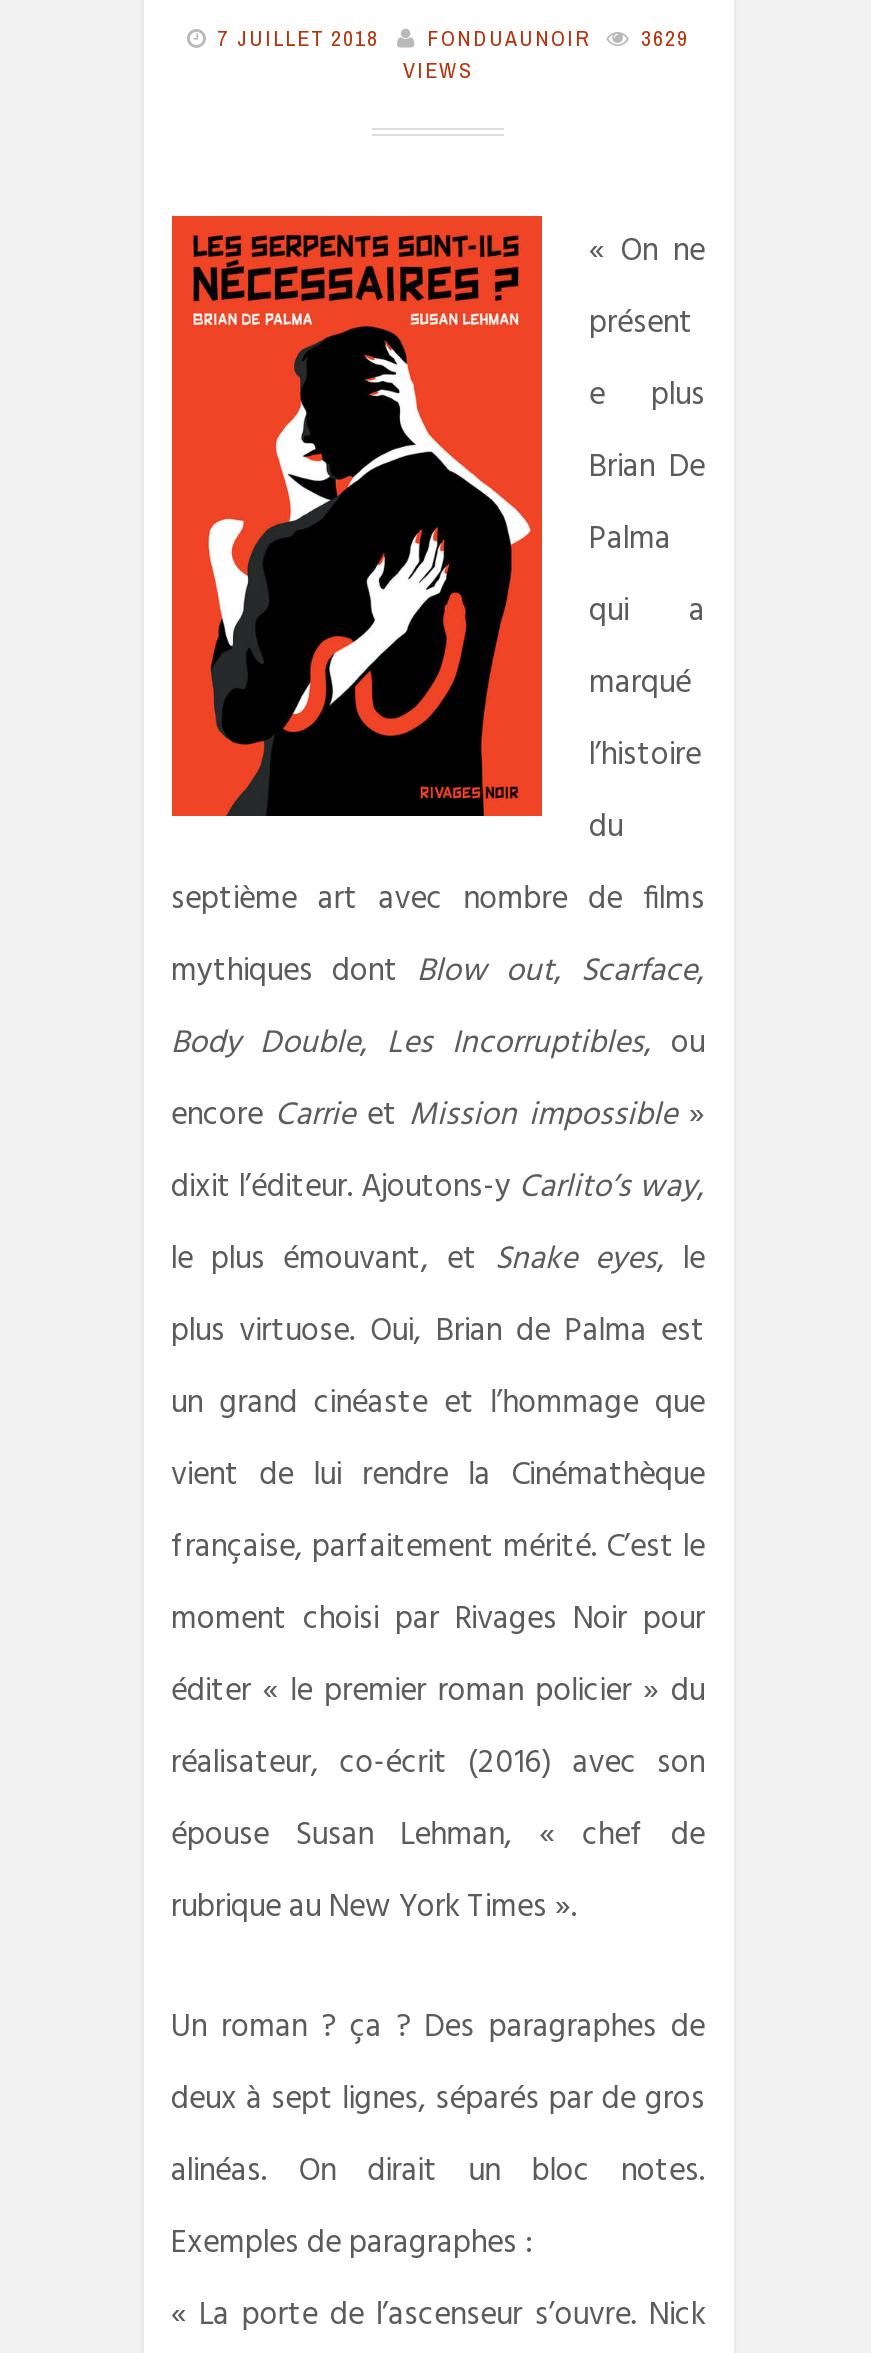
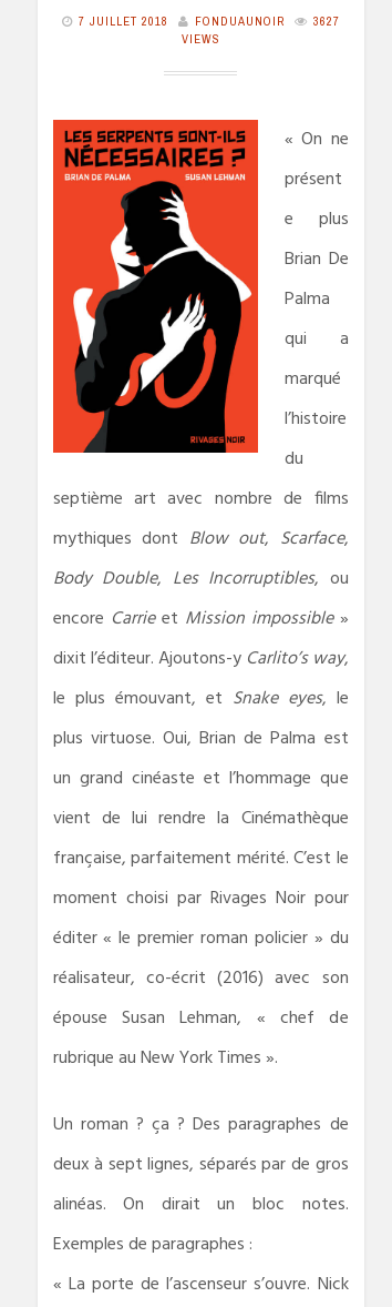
- 7 JUILLET 2018 FONDUAUNOIR 3629
+ 7 JUILLET 2018 FONDUAUNOIR 3627
